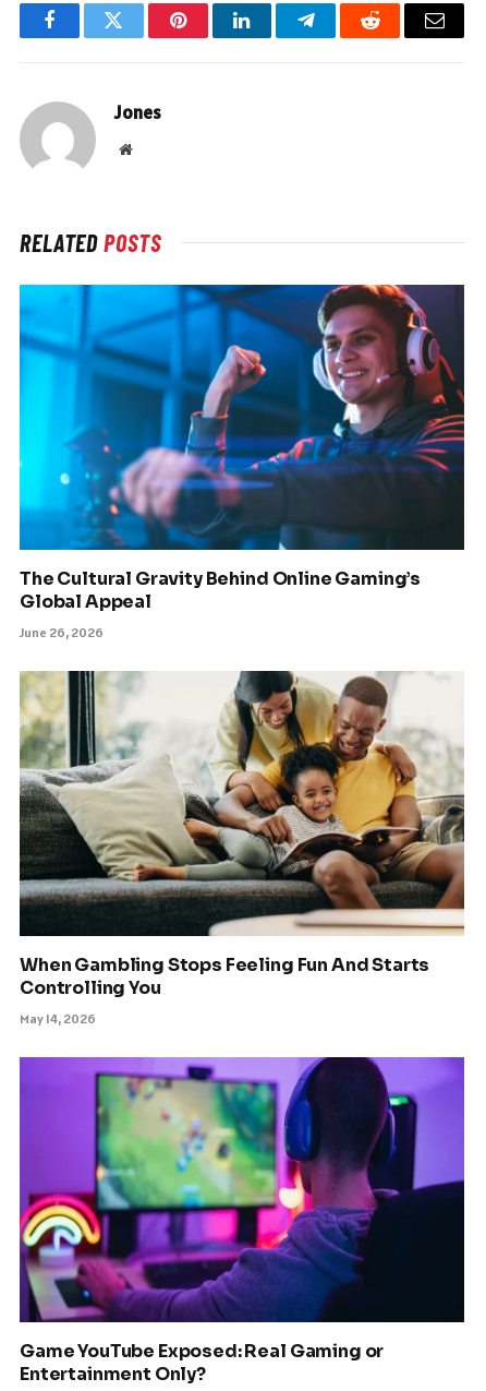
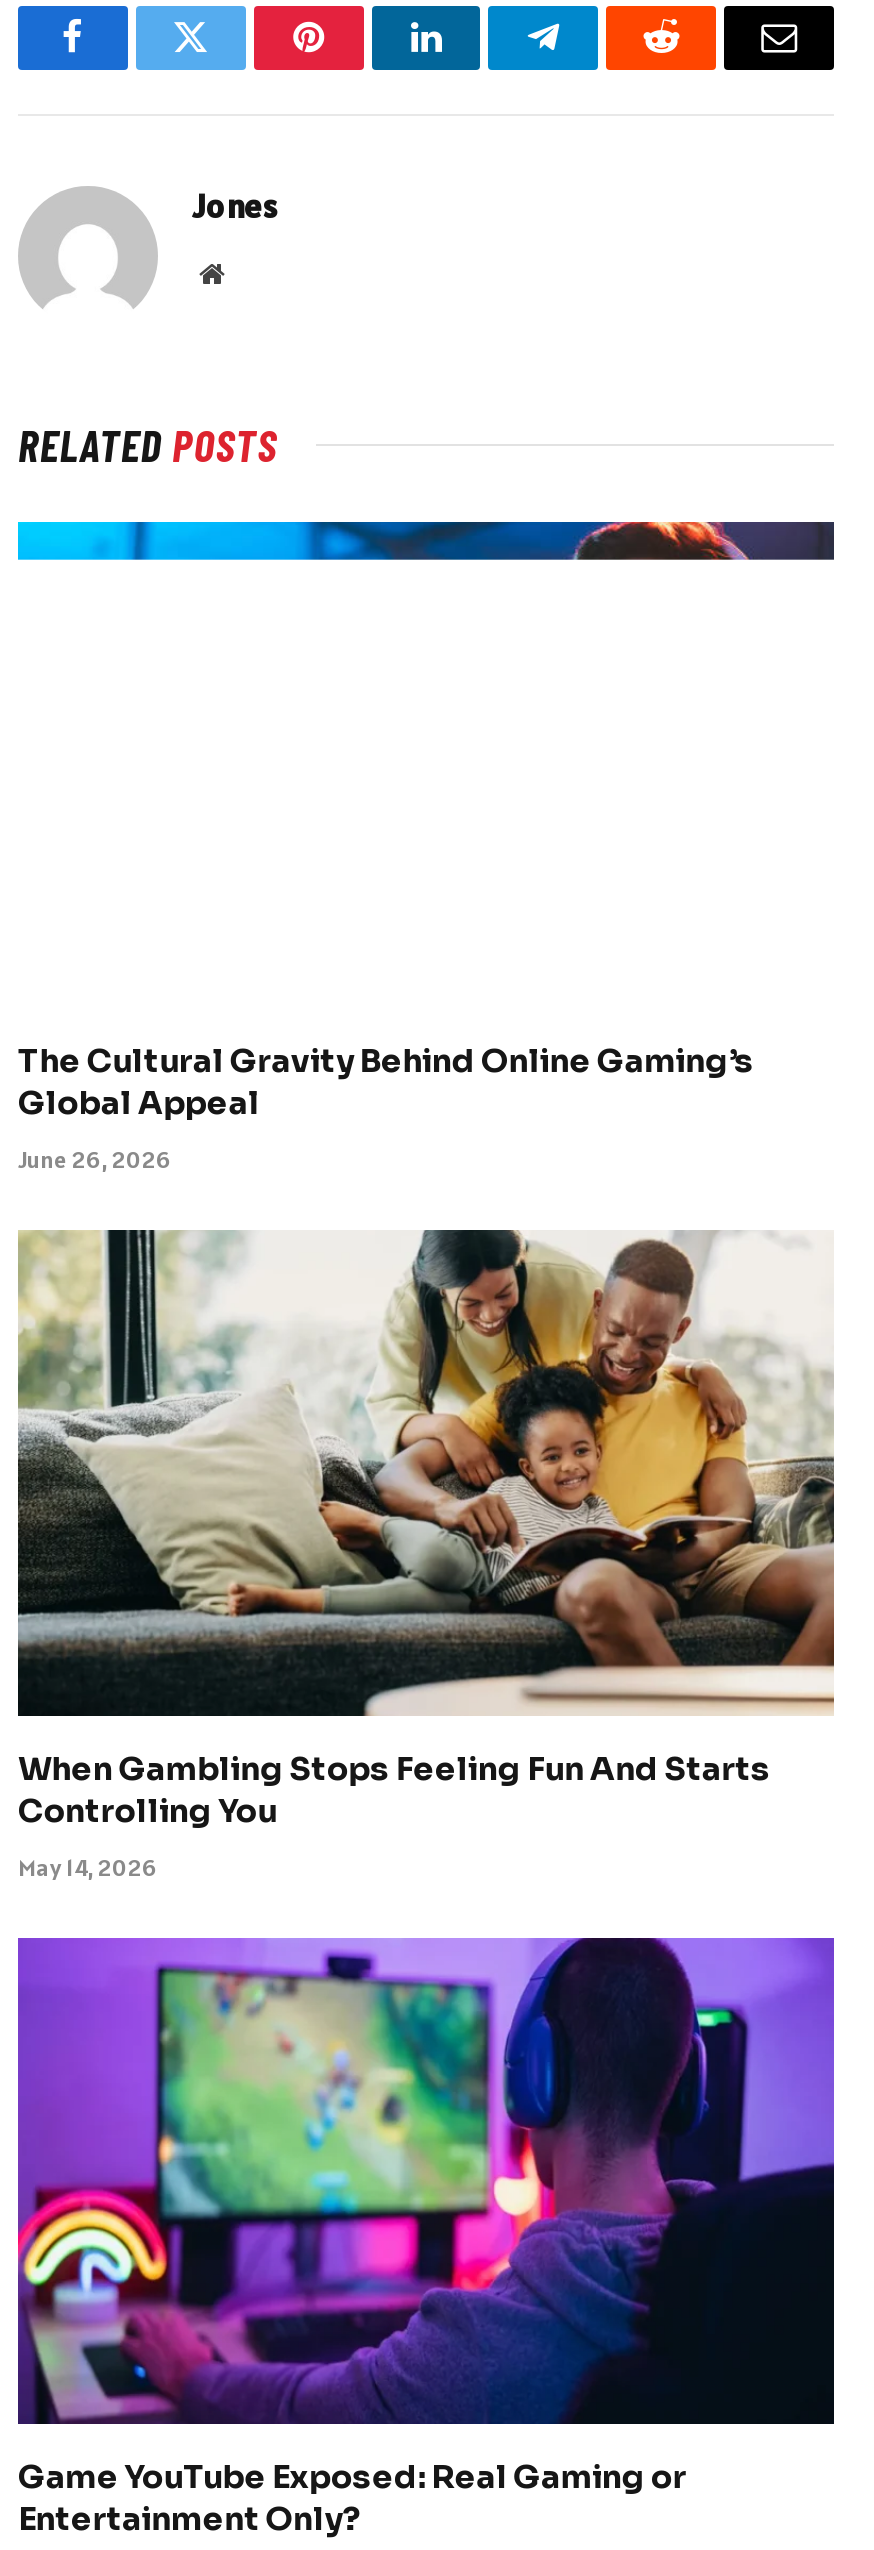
- [image]
